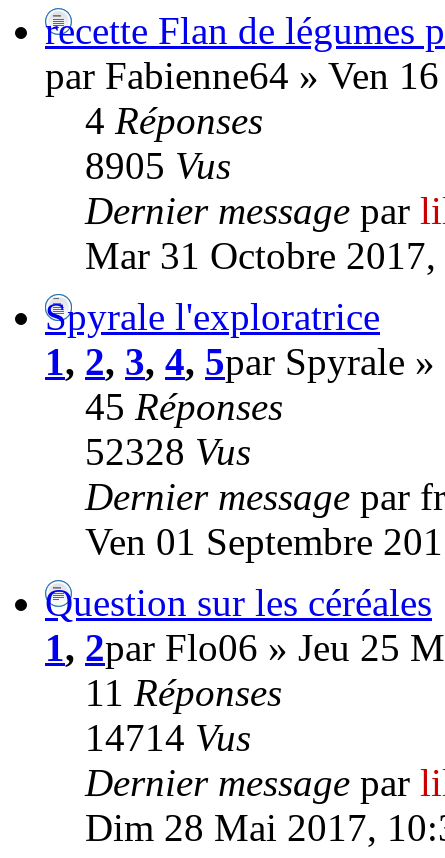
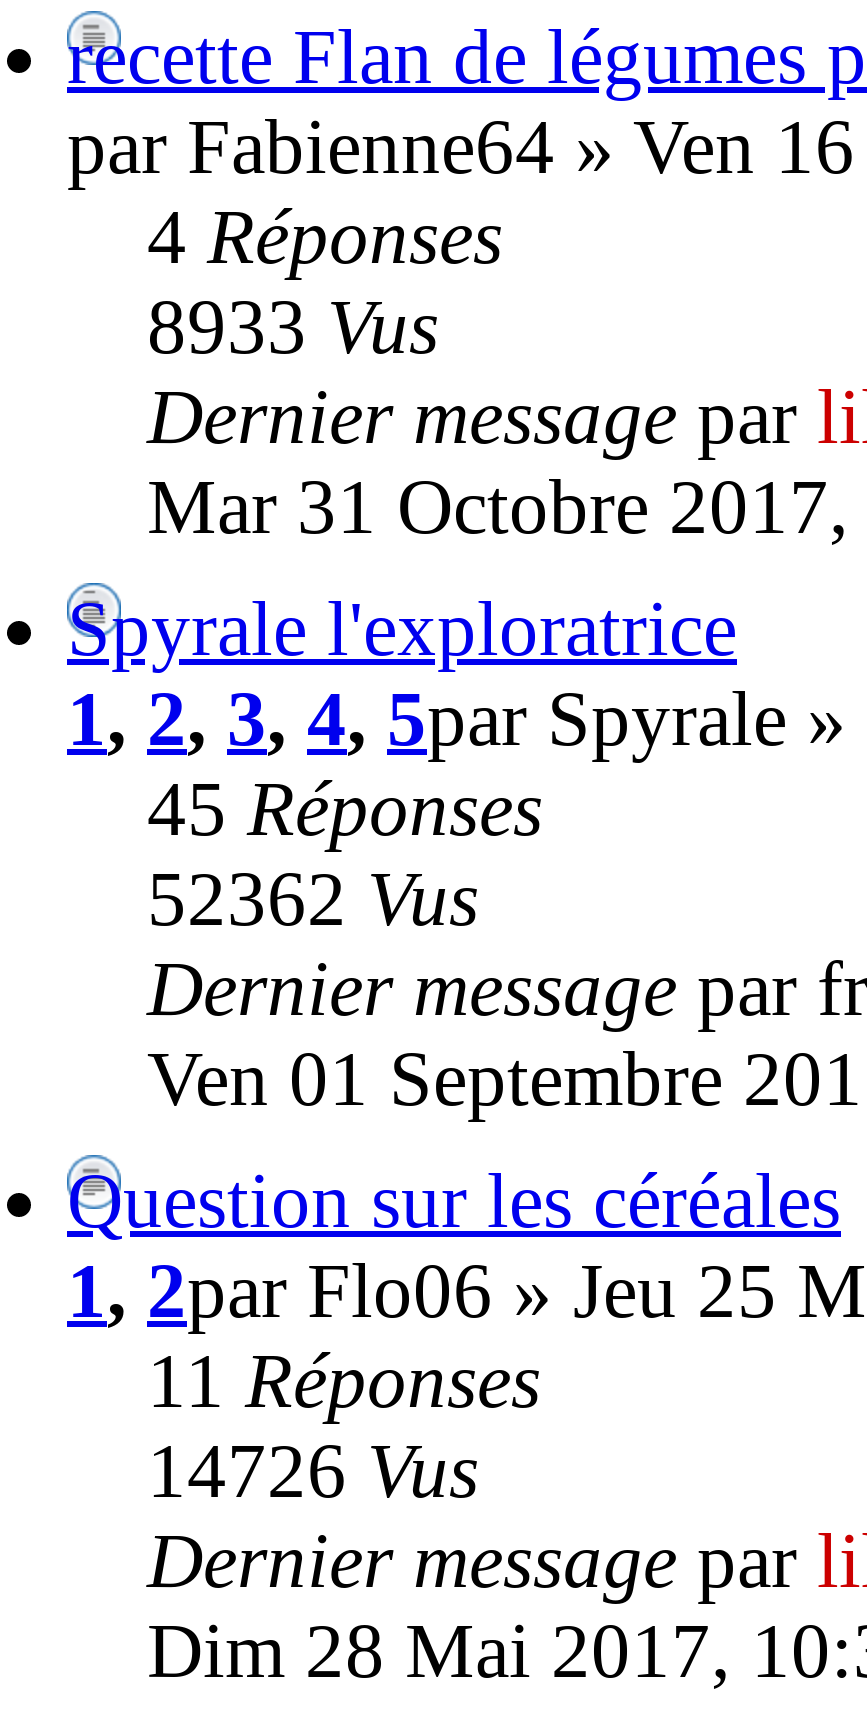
- 8905 Vus
+ 8933 Vus

- 52328 Vus
+ 52362 Vus

- 14714 Vus
+ 14726 Vus
